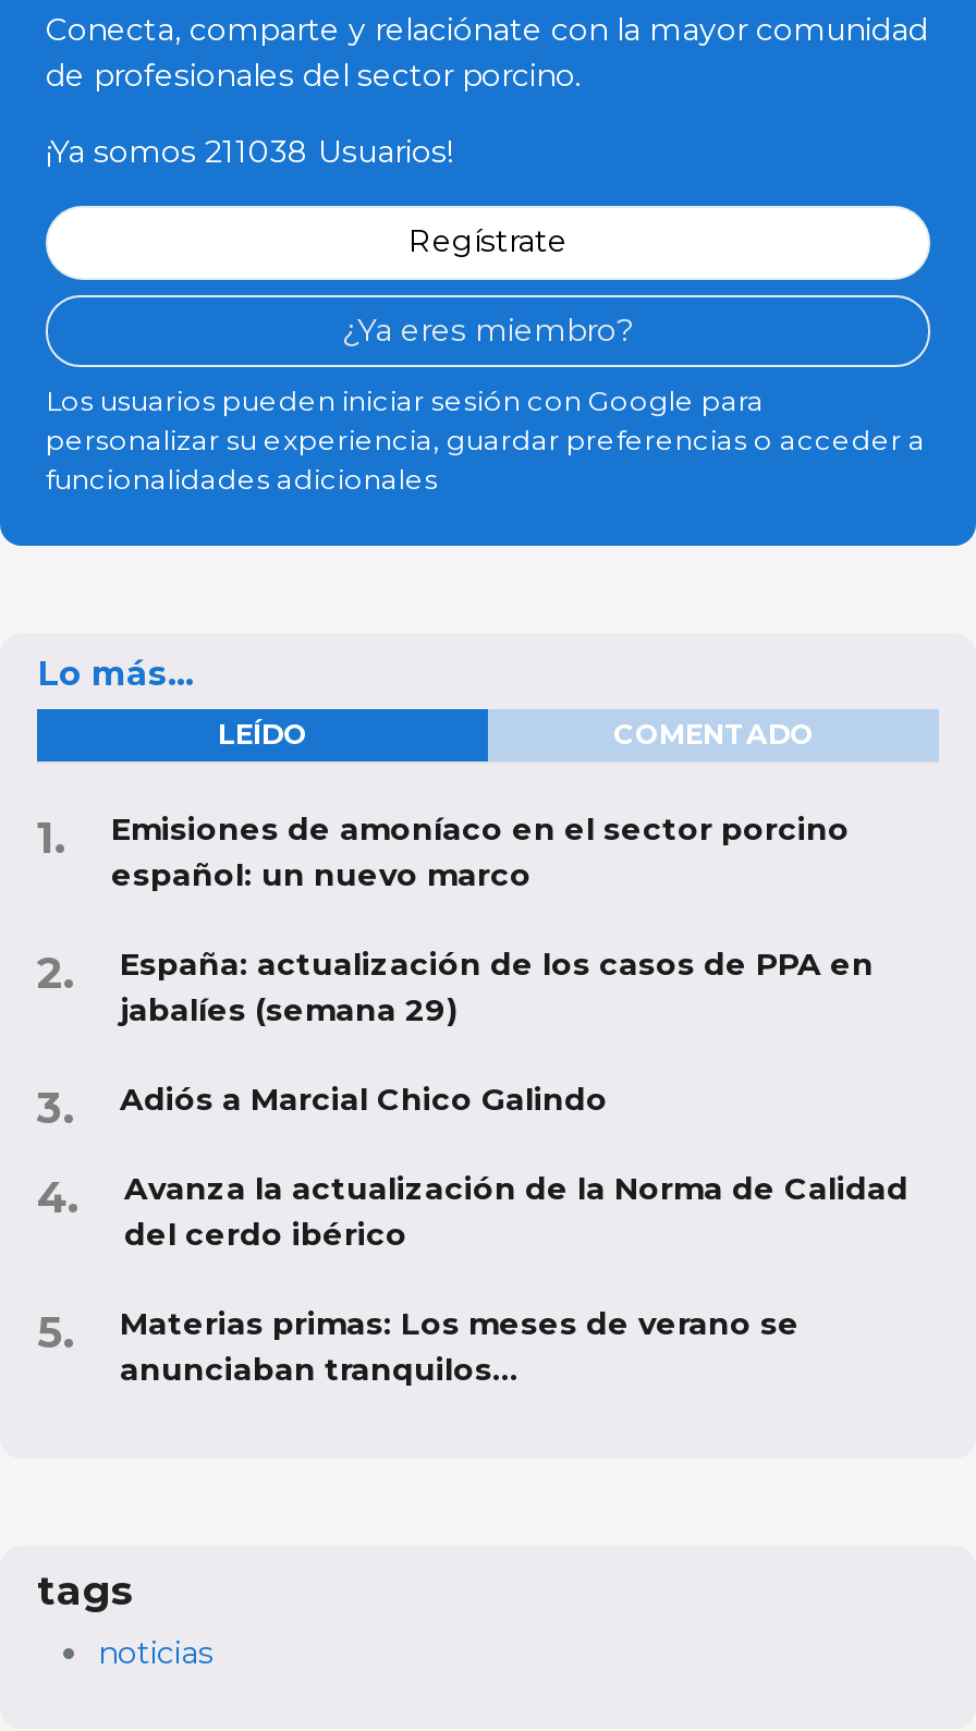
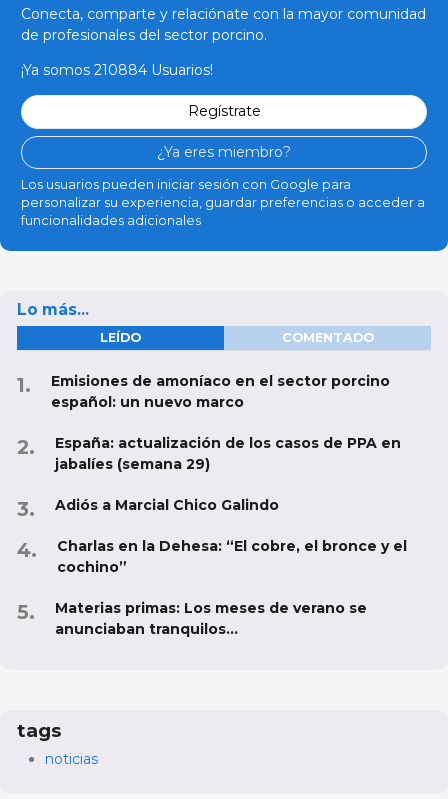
- ¡Ya somos 211038 Usuarios!
+ ¡Ya somos 210884 Usuarios!

- Avanza la actualización de la Norma de Calidad
- del cerdo ibérico
+ Charlas en la Dehesa: “El cobre, el bronce y el
+ cochino”
